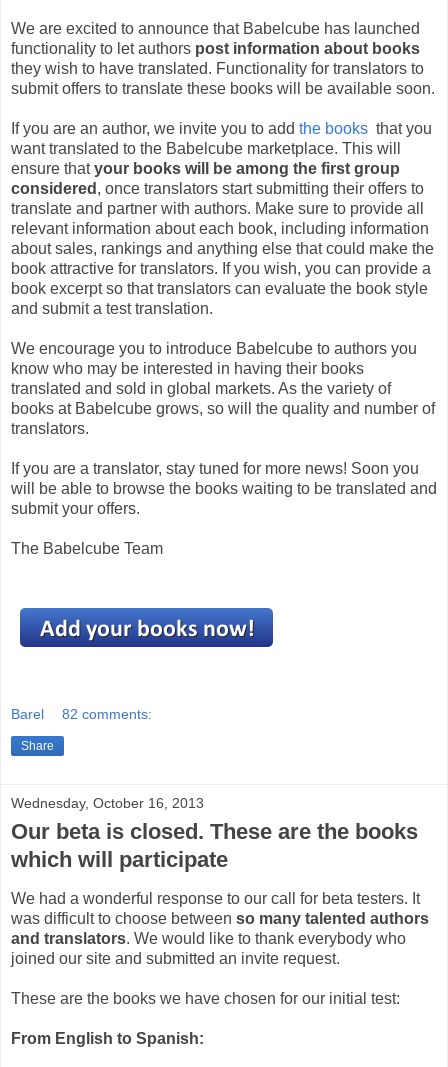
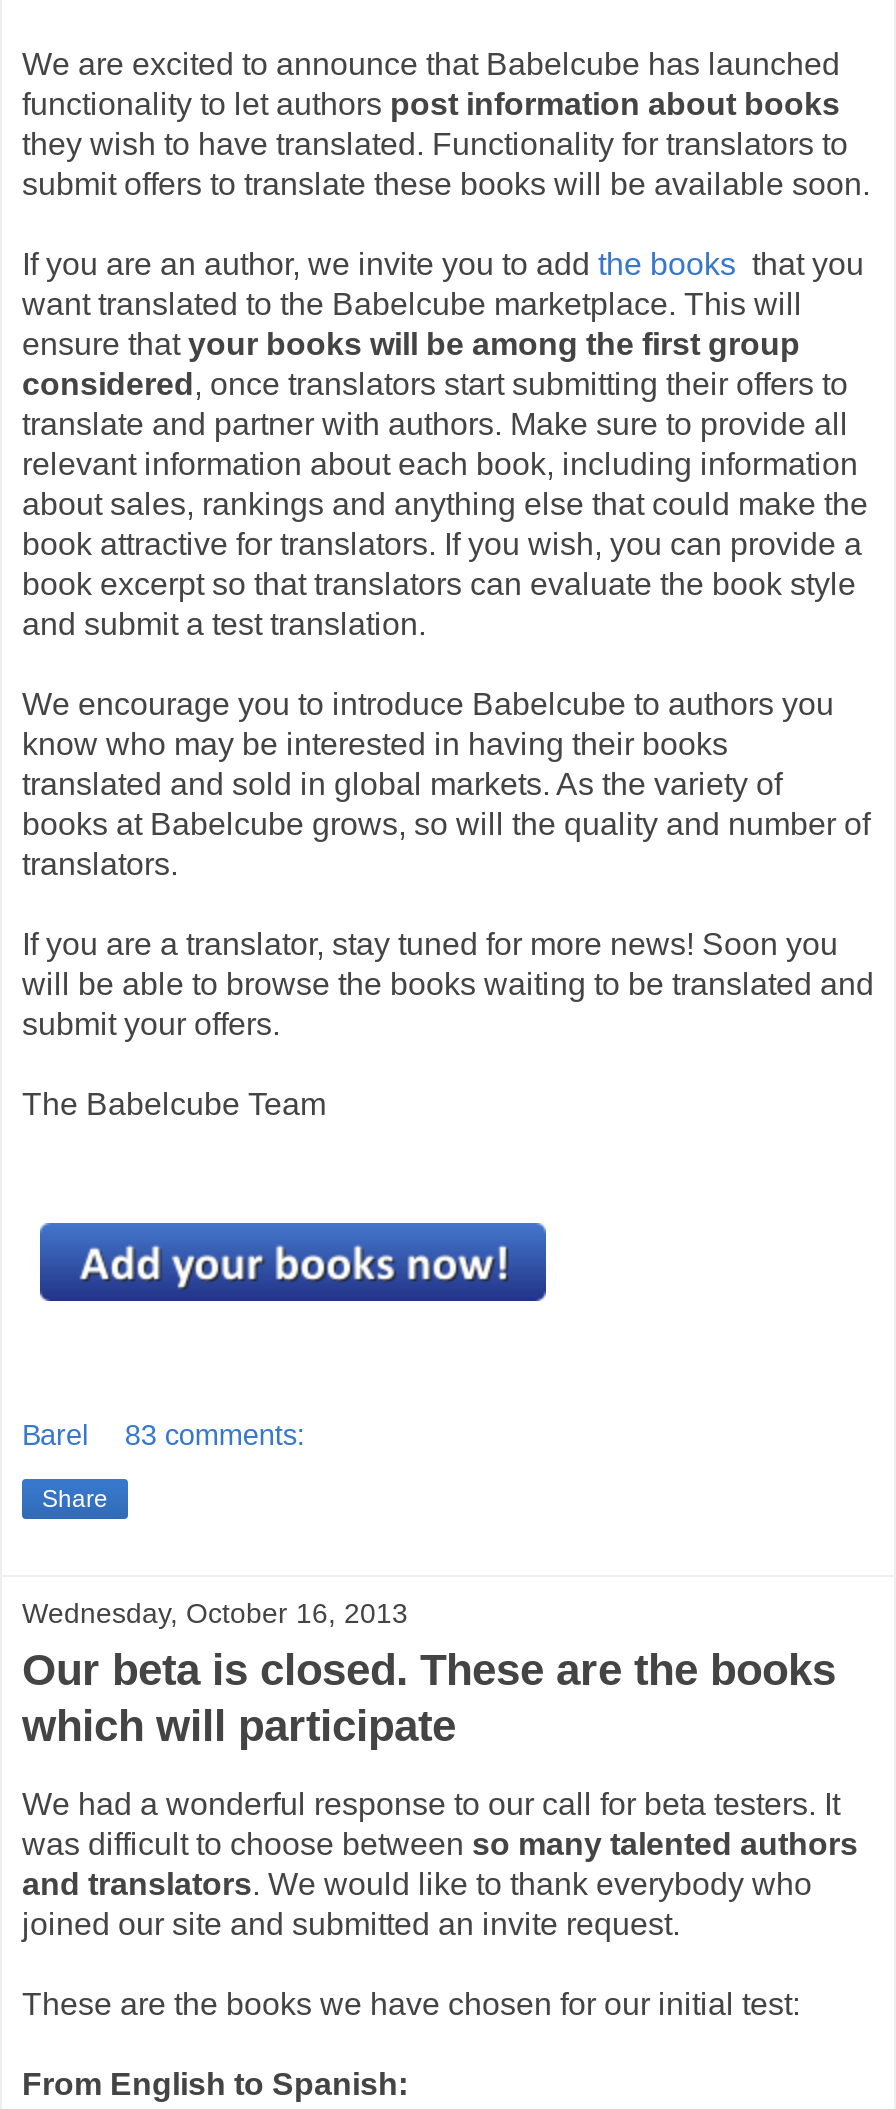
- Barel 82 comments:
+ Barel 83 comments:
